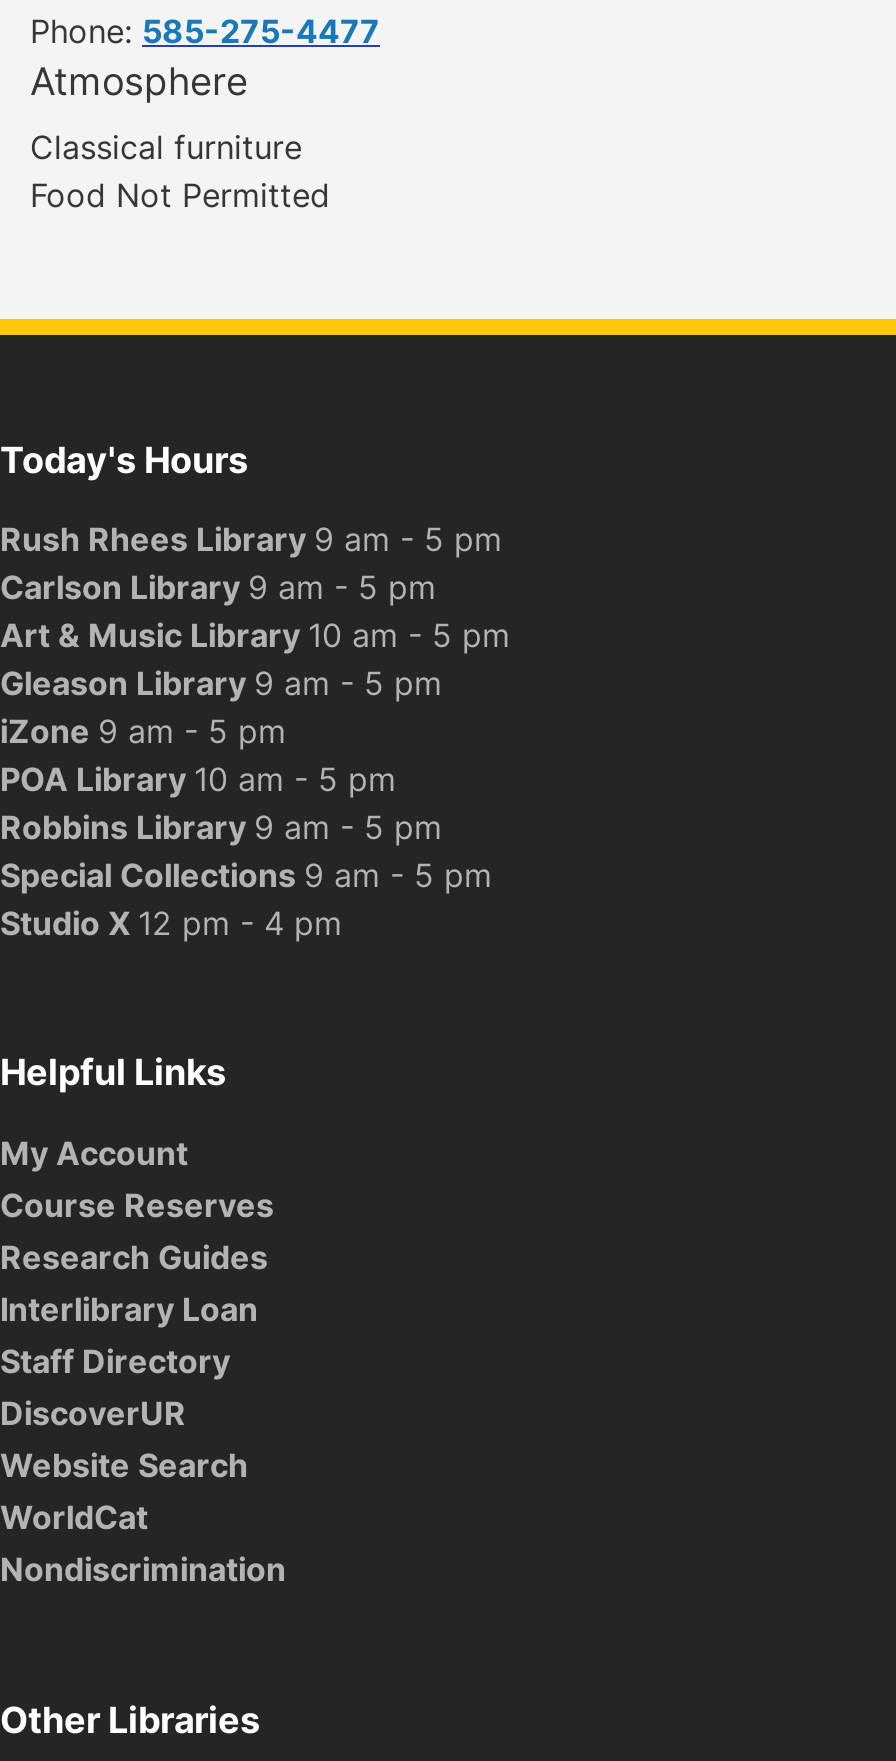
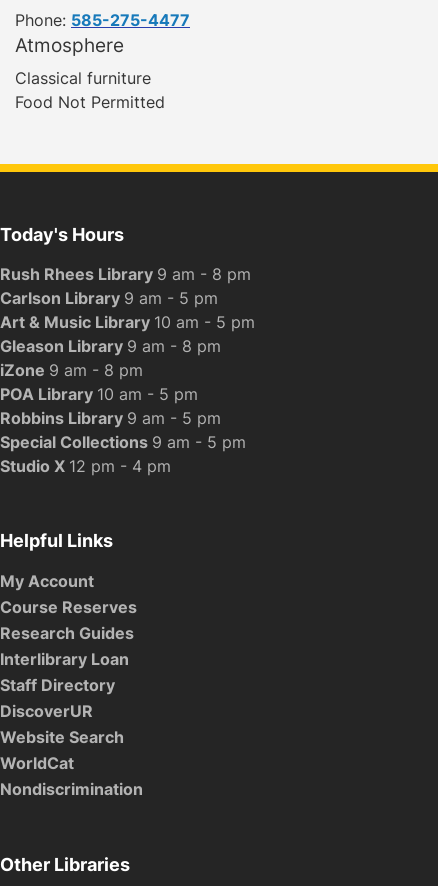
- Rush Rhees Library 9 am - 5 pm
+ Rush Rhees Library 9 am - 8 pm

- Gleason Library 9 am - 5 pm
+ Gleason Library 9 am - 8 pm

- iZone 9 am - 5 pm
+ iZone 9 am - 8 pm
